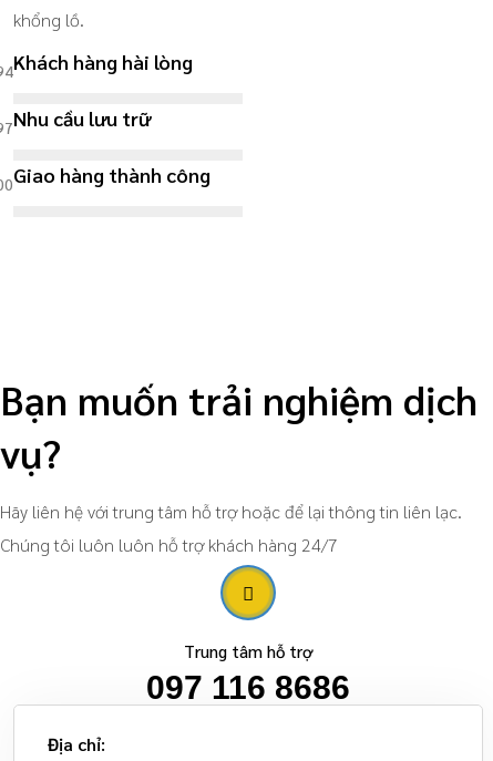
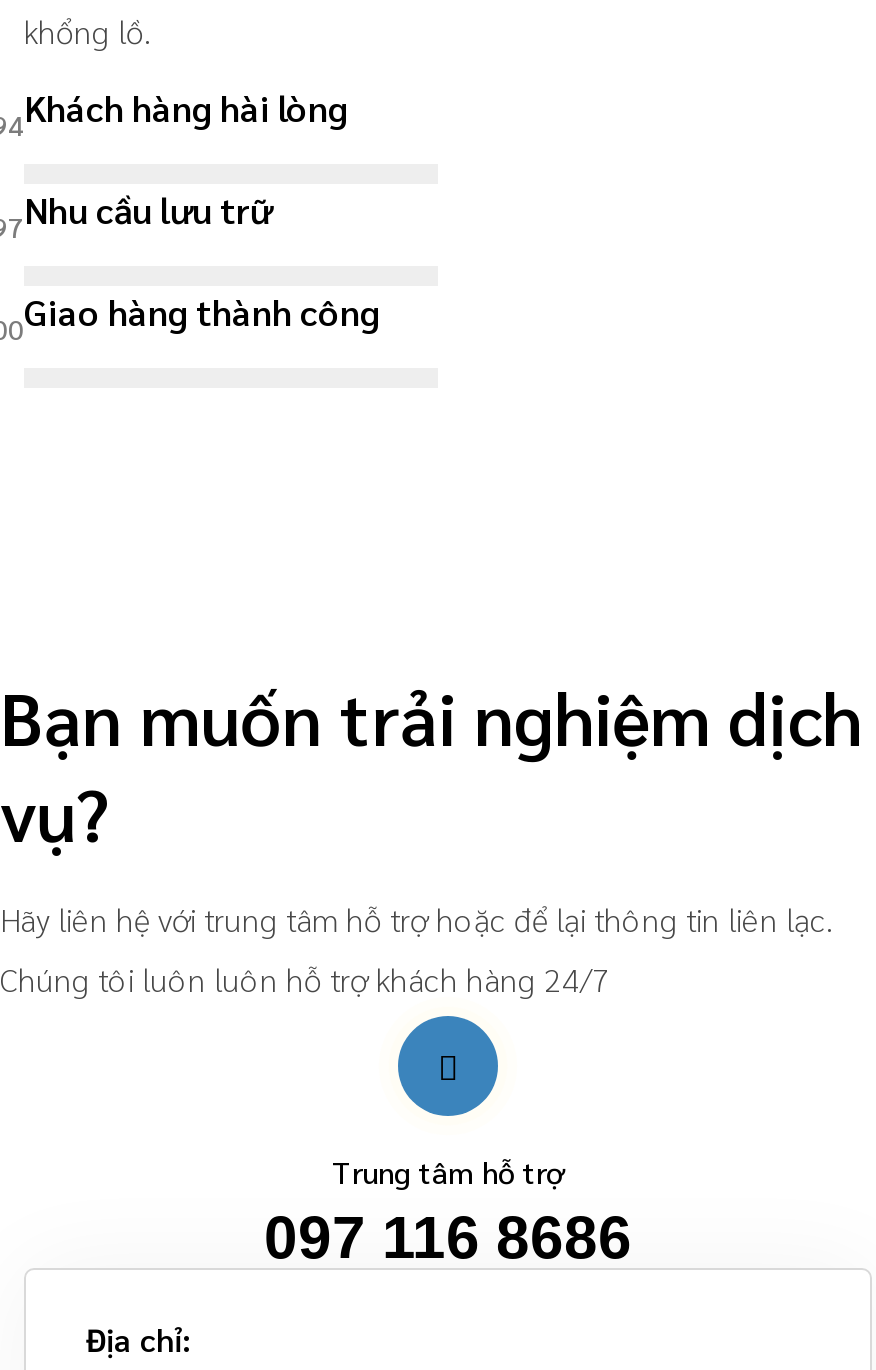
- [image]
+ [image]
